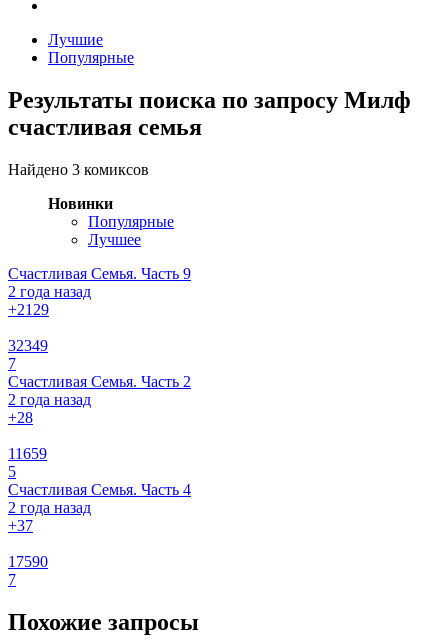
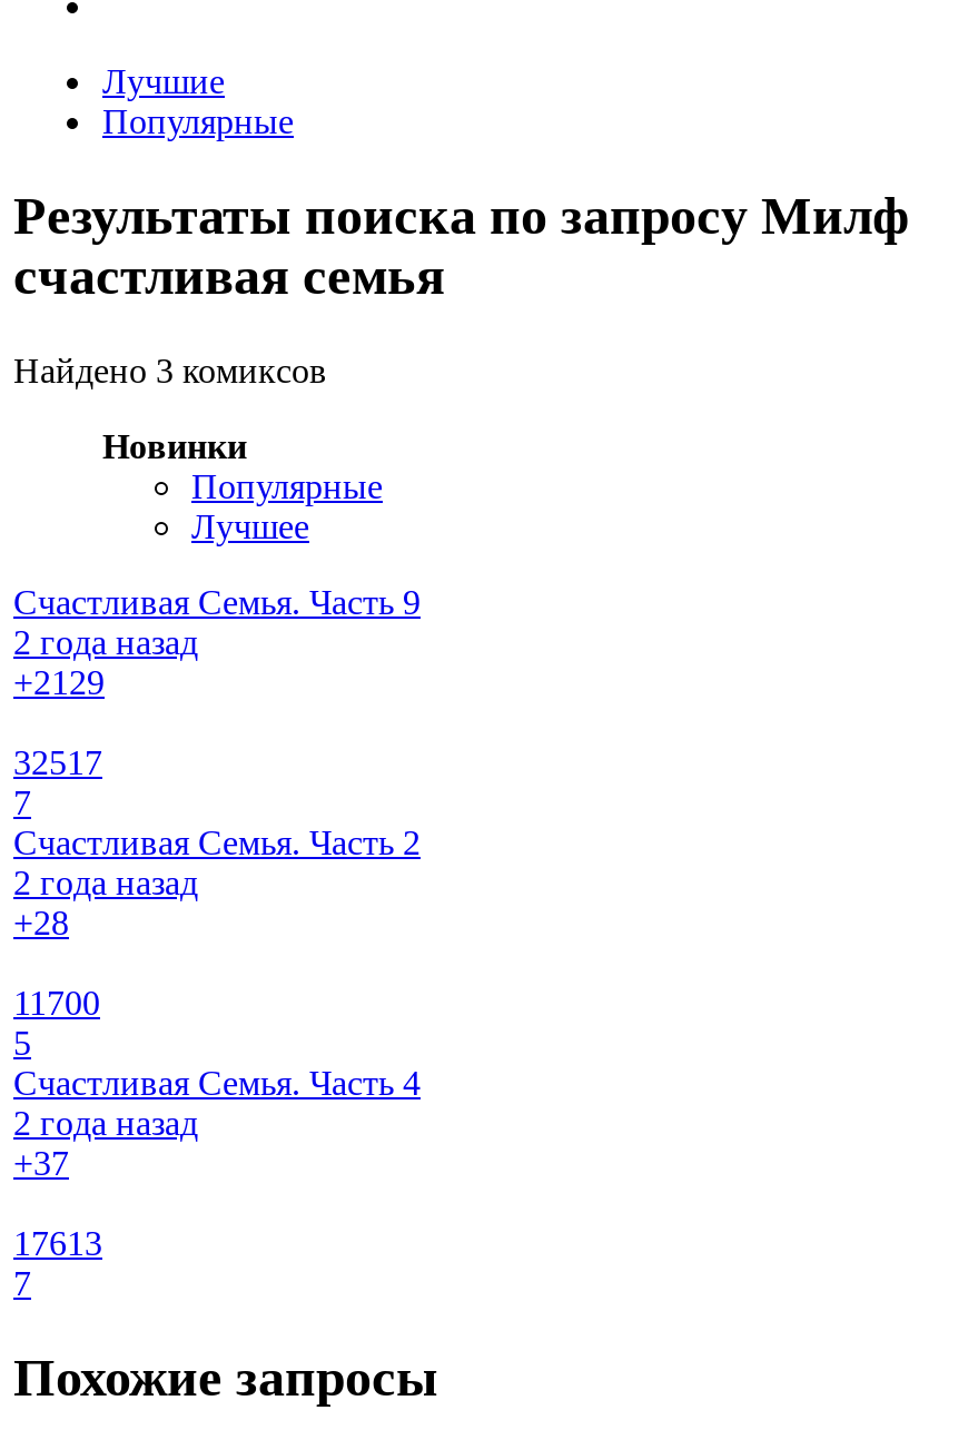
- 32349
+ 32517

- 11659
+ 11700

- 17590
+ 17613
